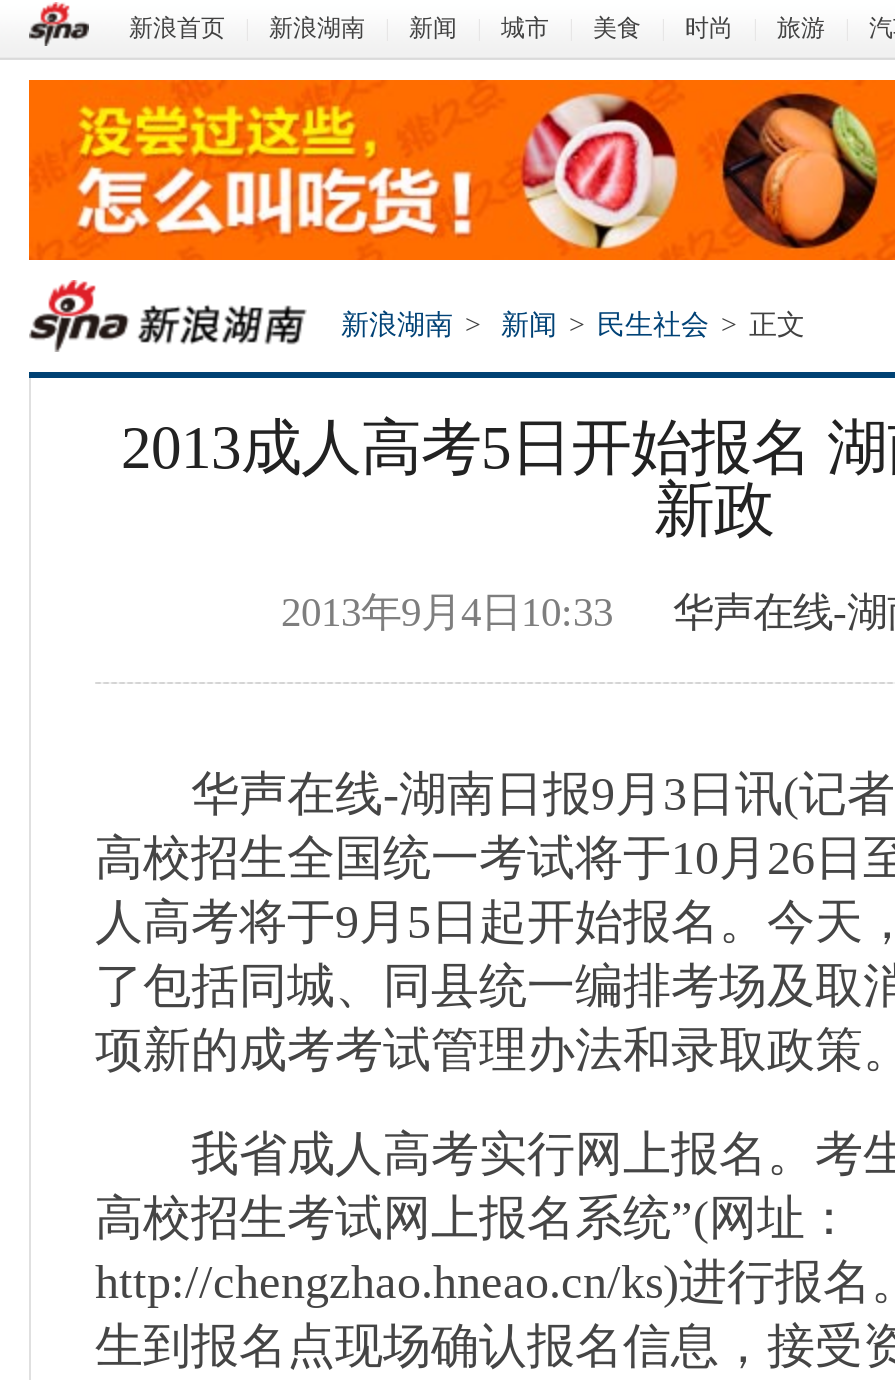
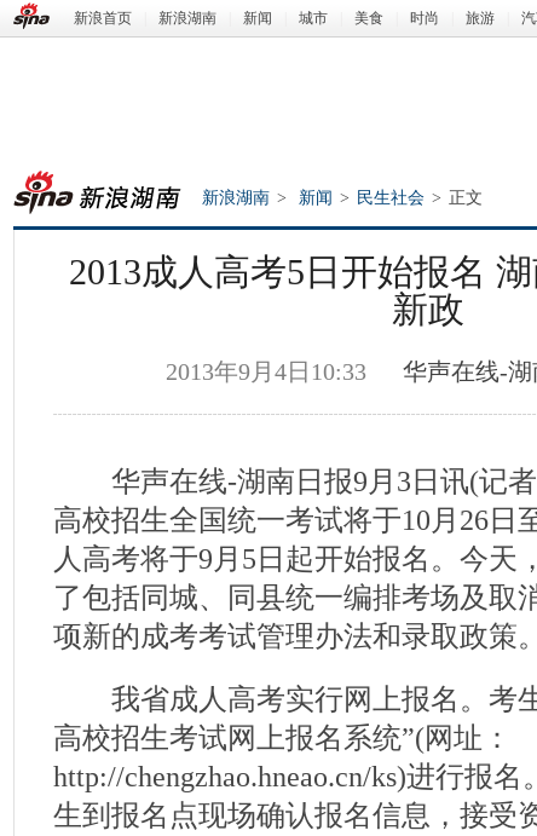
- [image]
